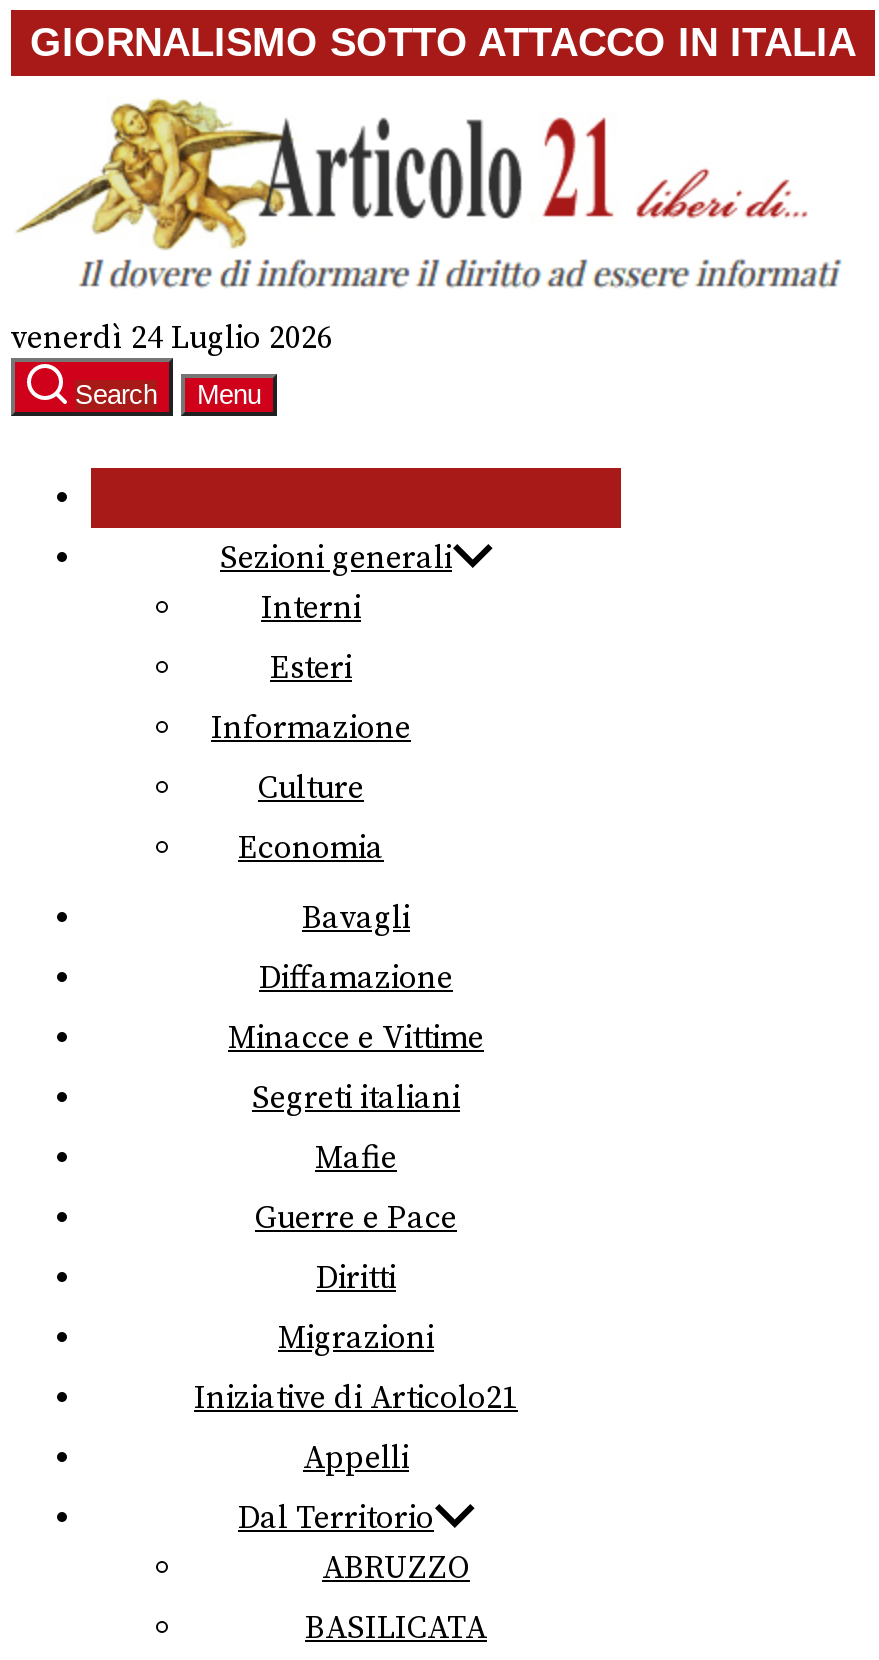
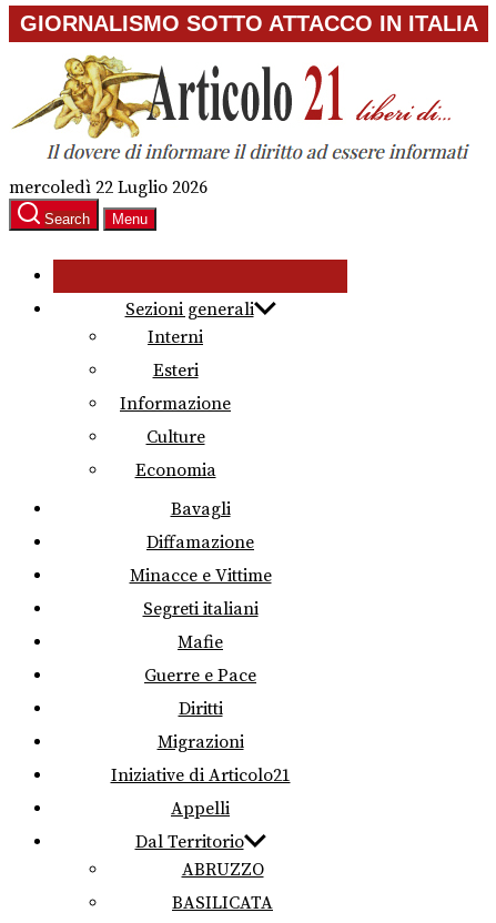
- venerdì 24 Luglio 2026
+ mercoledì 22 Luglio 2026
